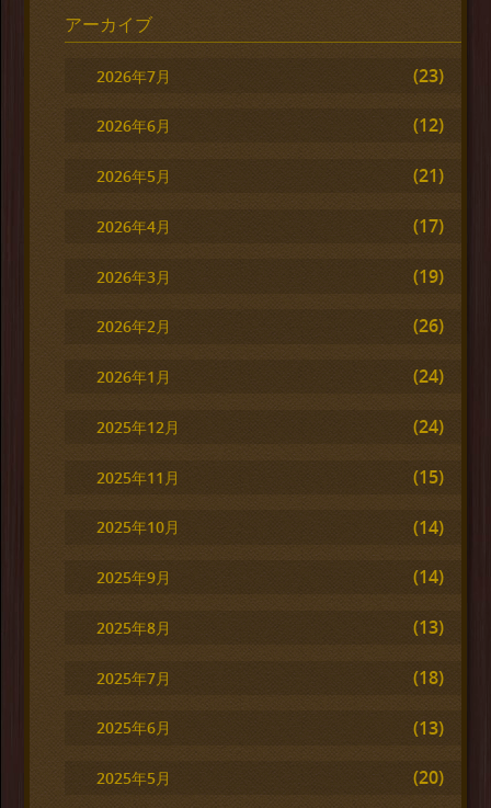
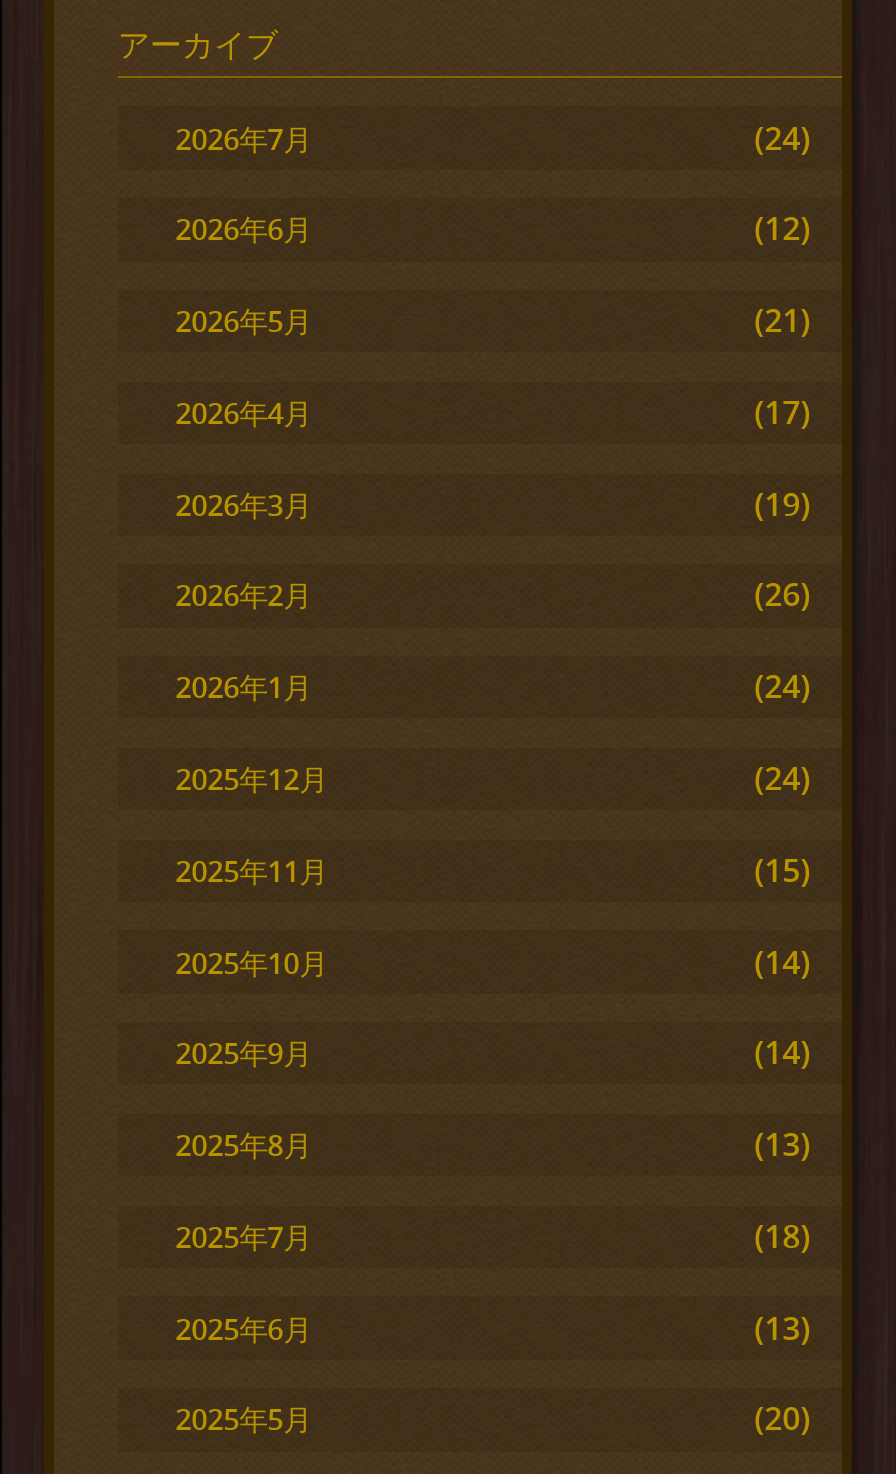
- (23)
+ (24)
